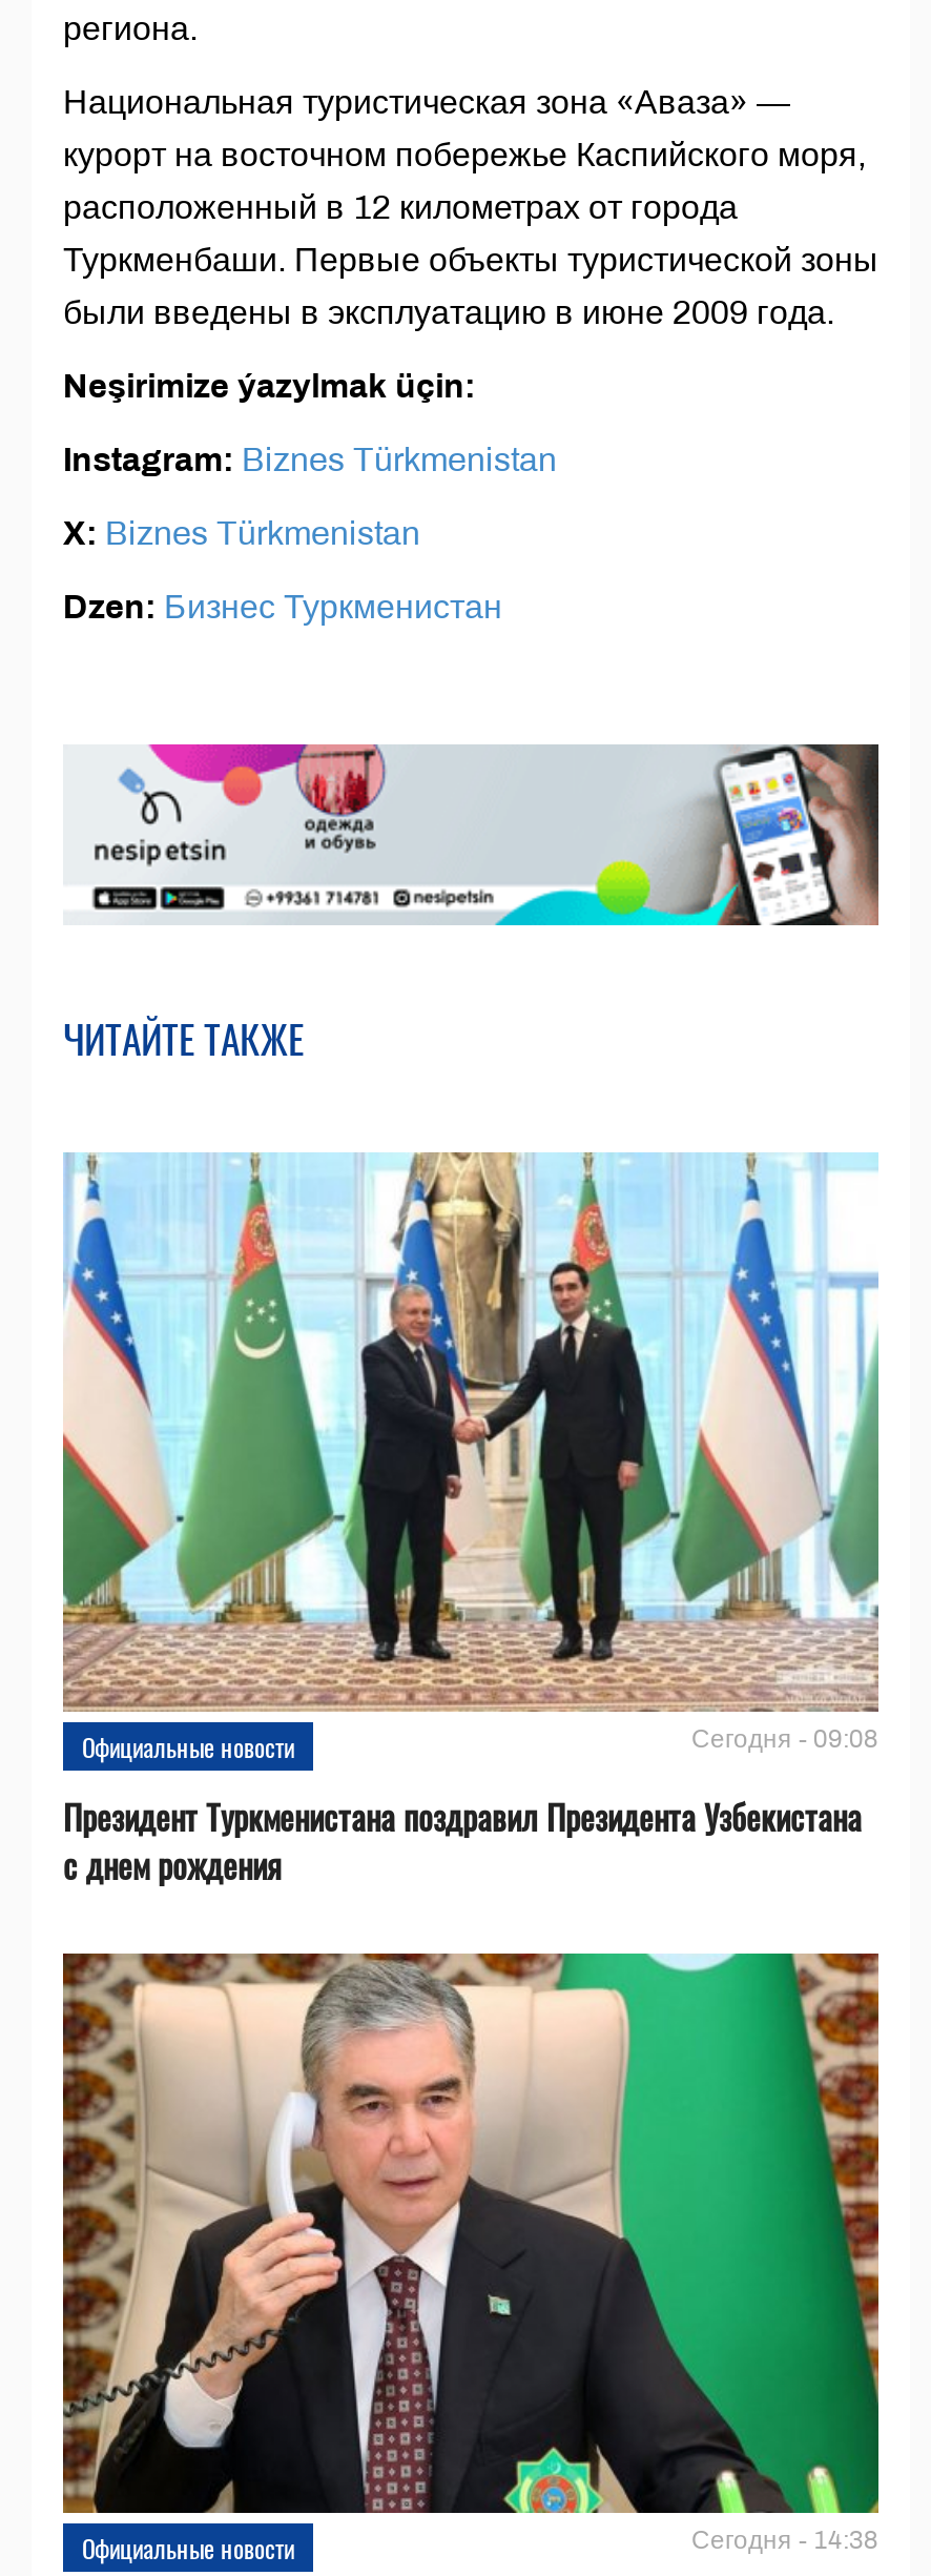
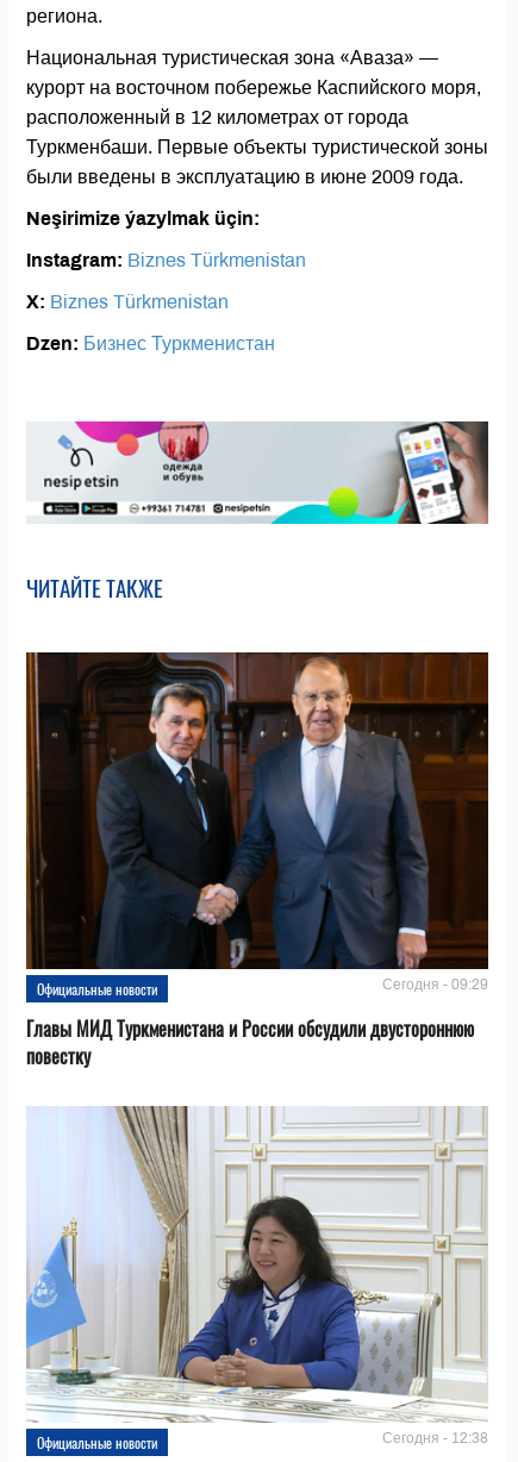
- [image]
- Сегодня - 09:08
+ [image]
+ Сегодня - 09:29

- Президент Туркменистана поздравил Президента Узбекистана
- с днем рождения
+ Главы МИД Туркменистана и России обсудили двустороннюю
+ повестку

- [image]
- Сегодня - 14:38
+ [image]
+ Сегодня - 12:38
